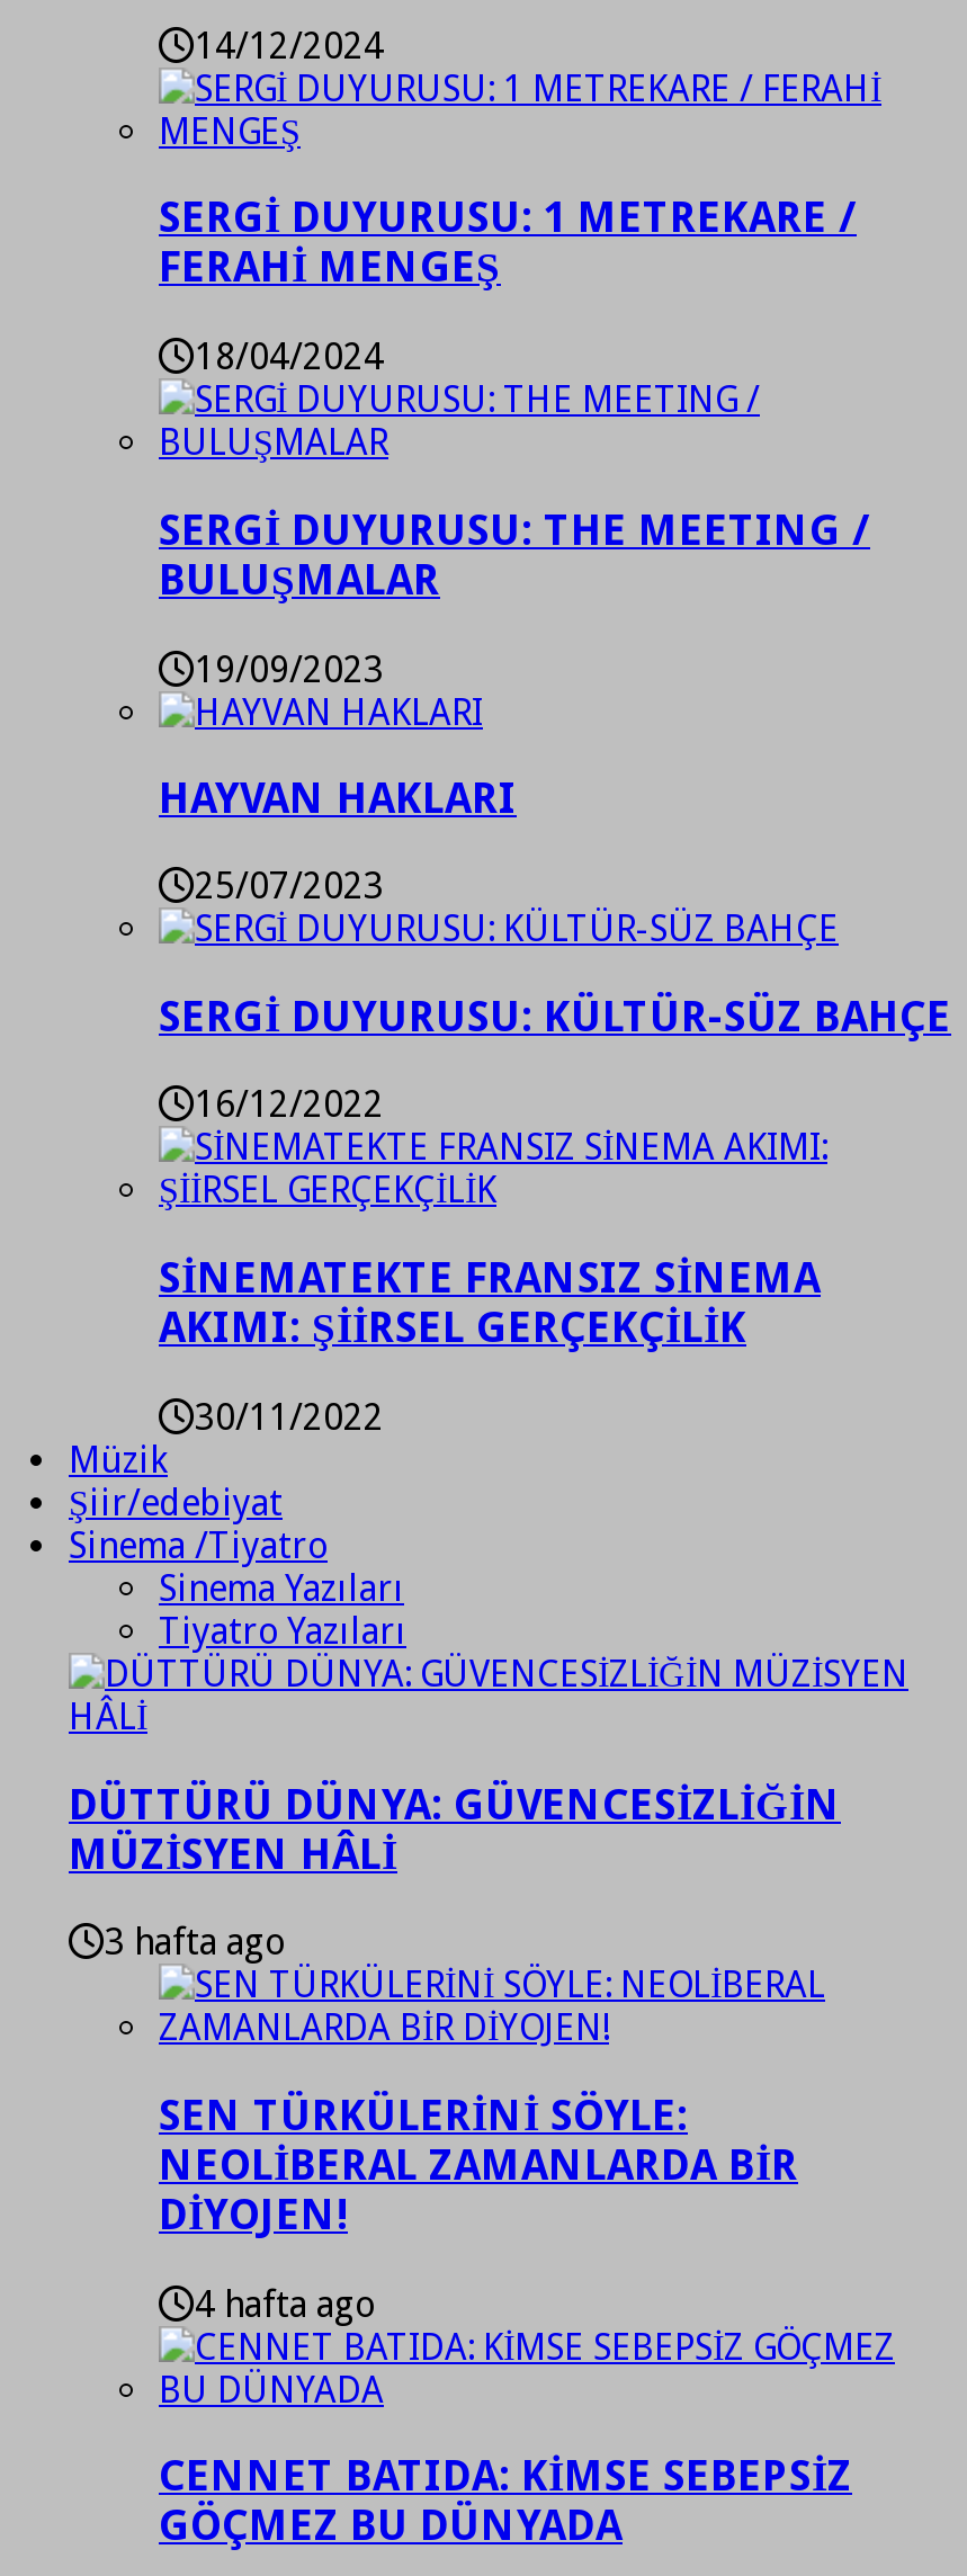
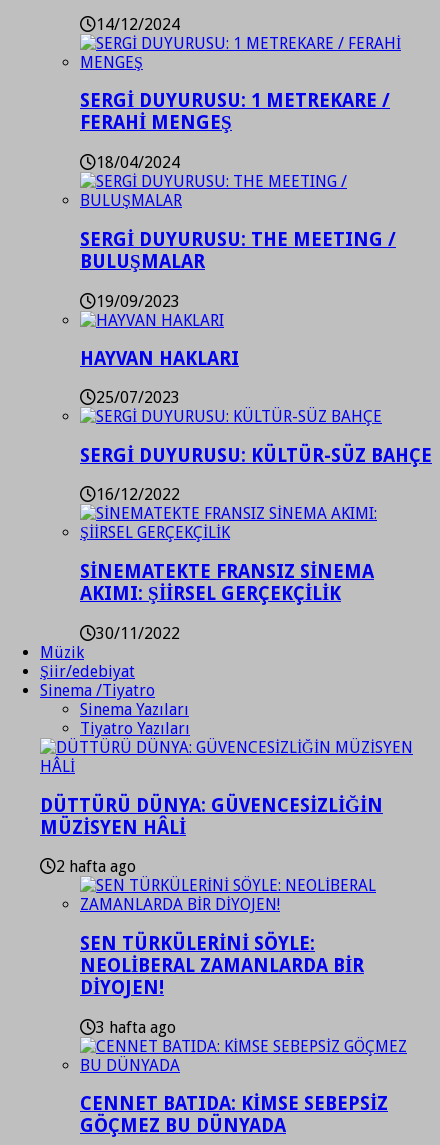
- 3 hafta ago
+ 2 hafta ago

- 4 hafta ago
+ 3 hafta ago
